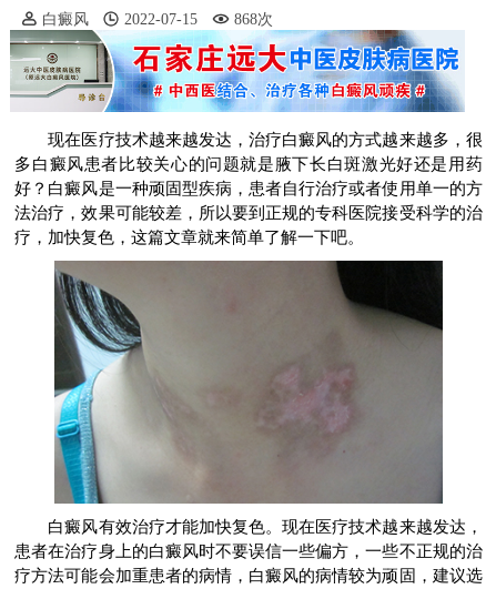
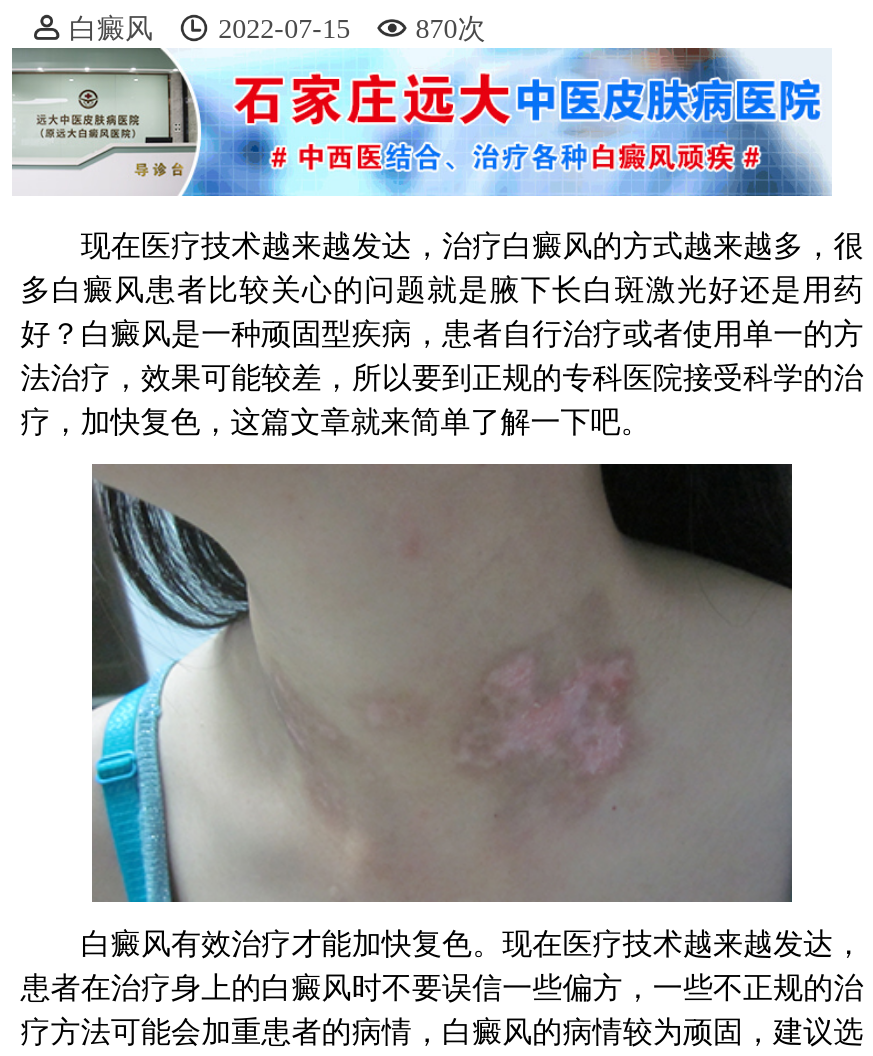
- 868次
+ 870次
